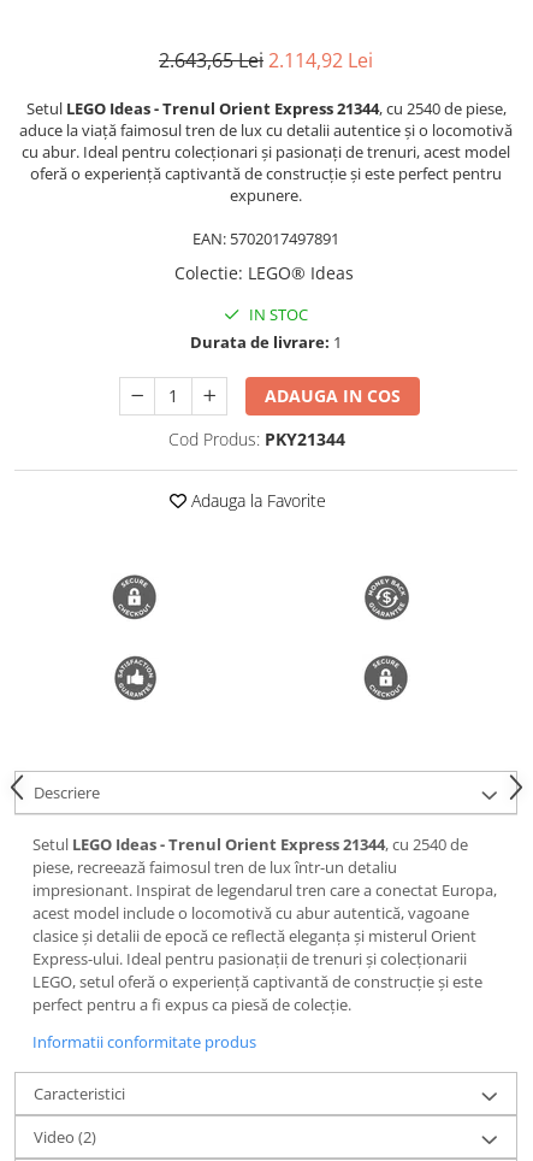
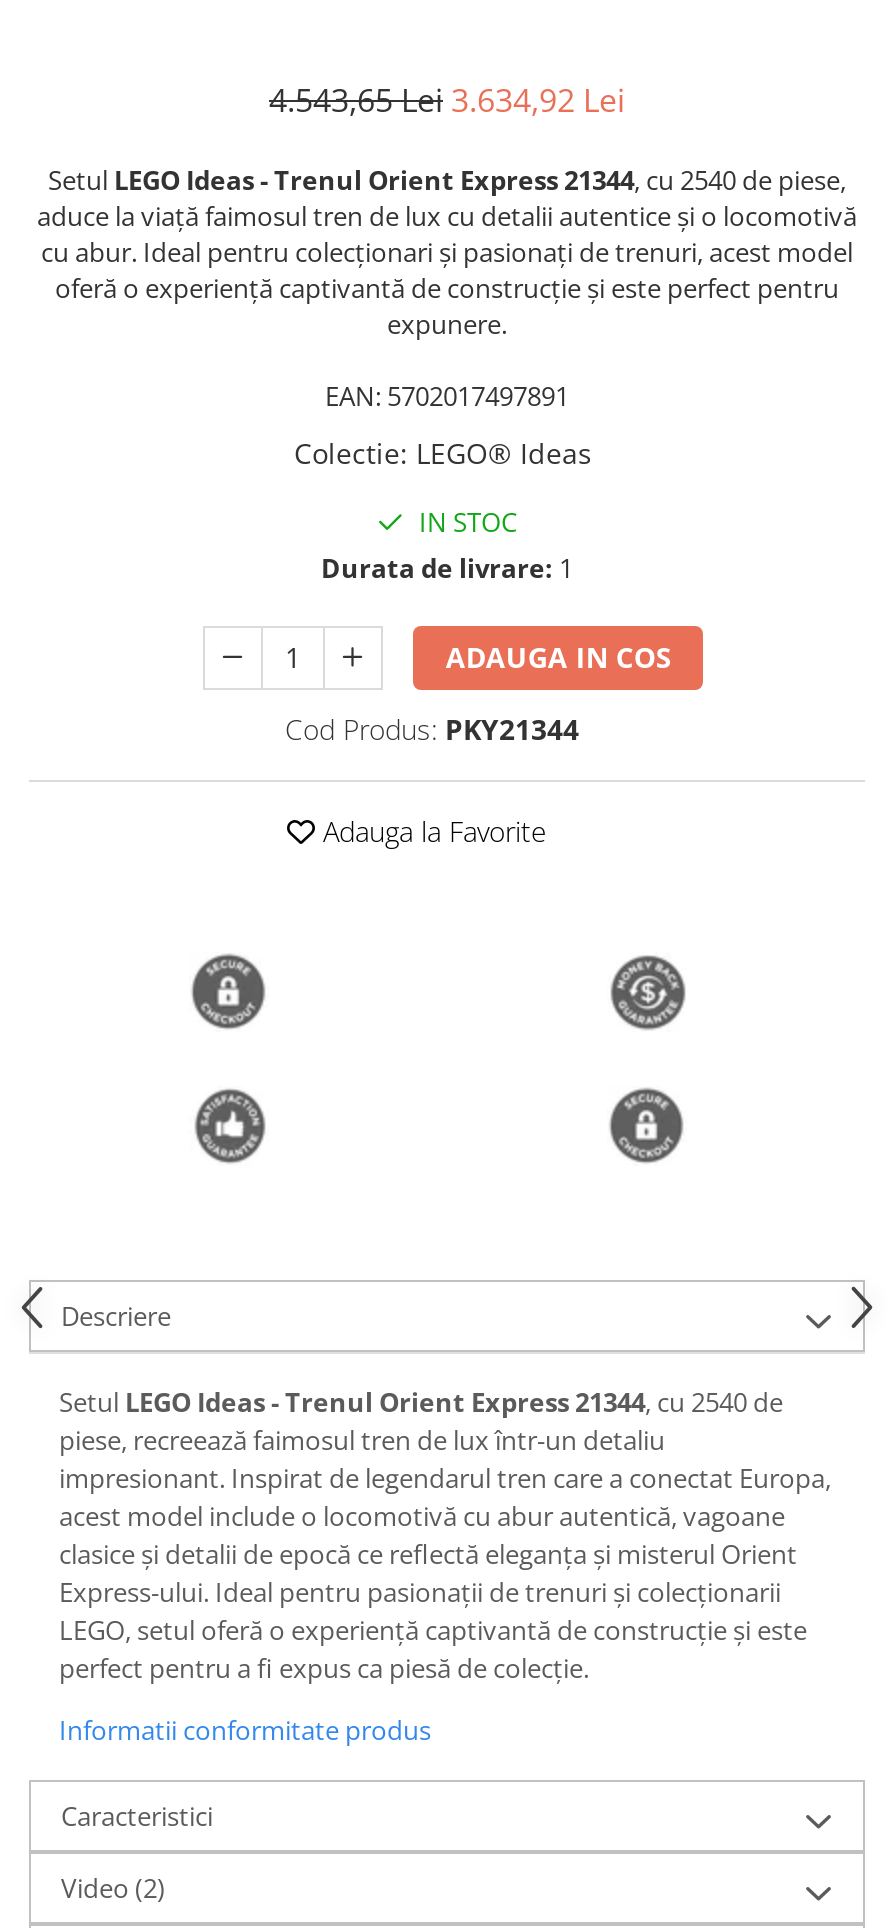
- 2.643,65 Lei 2.114,92 Lei
+ 4.543,65 Lei 3.634,92 Lei
